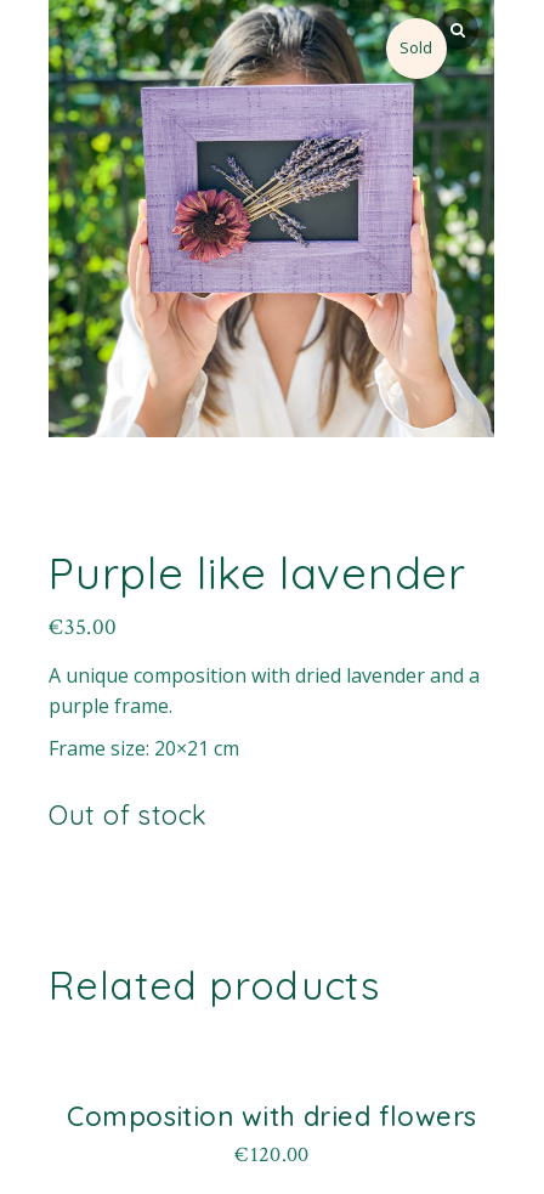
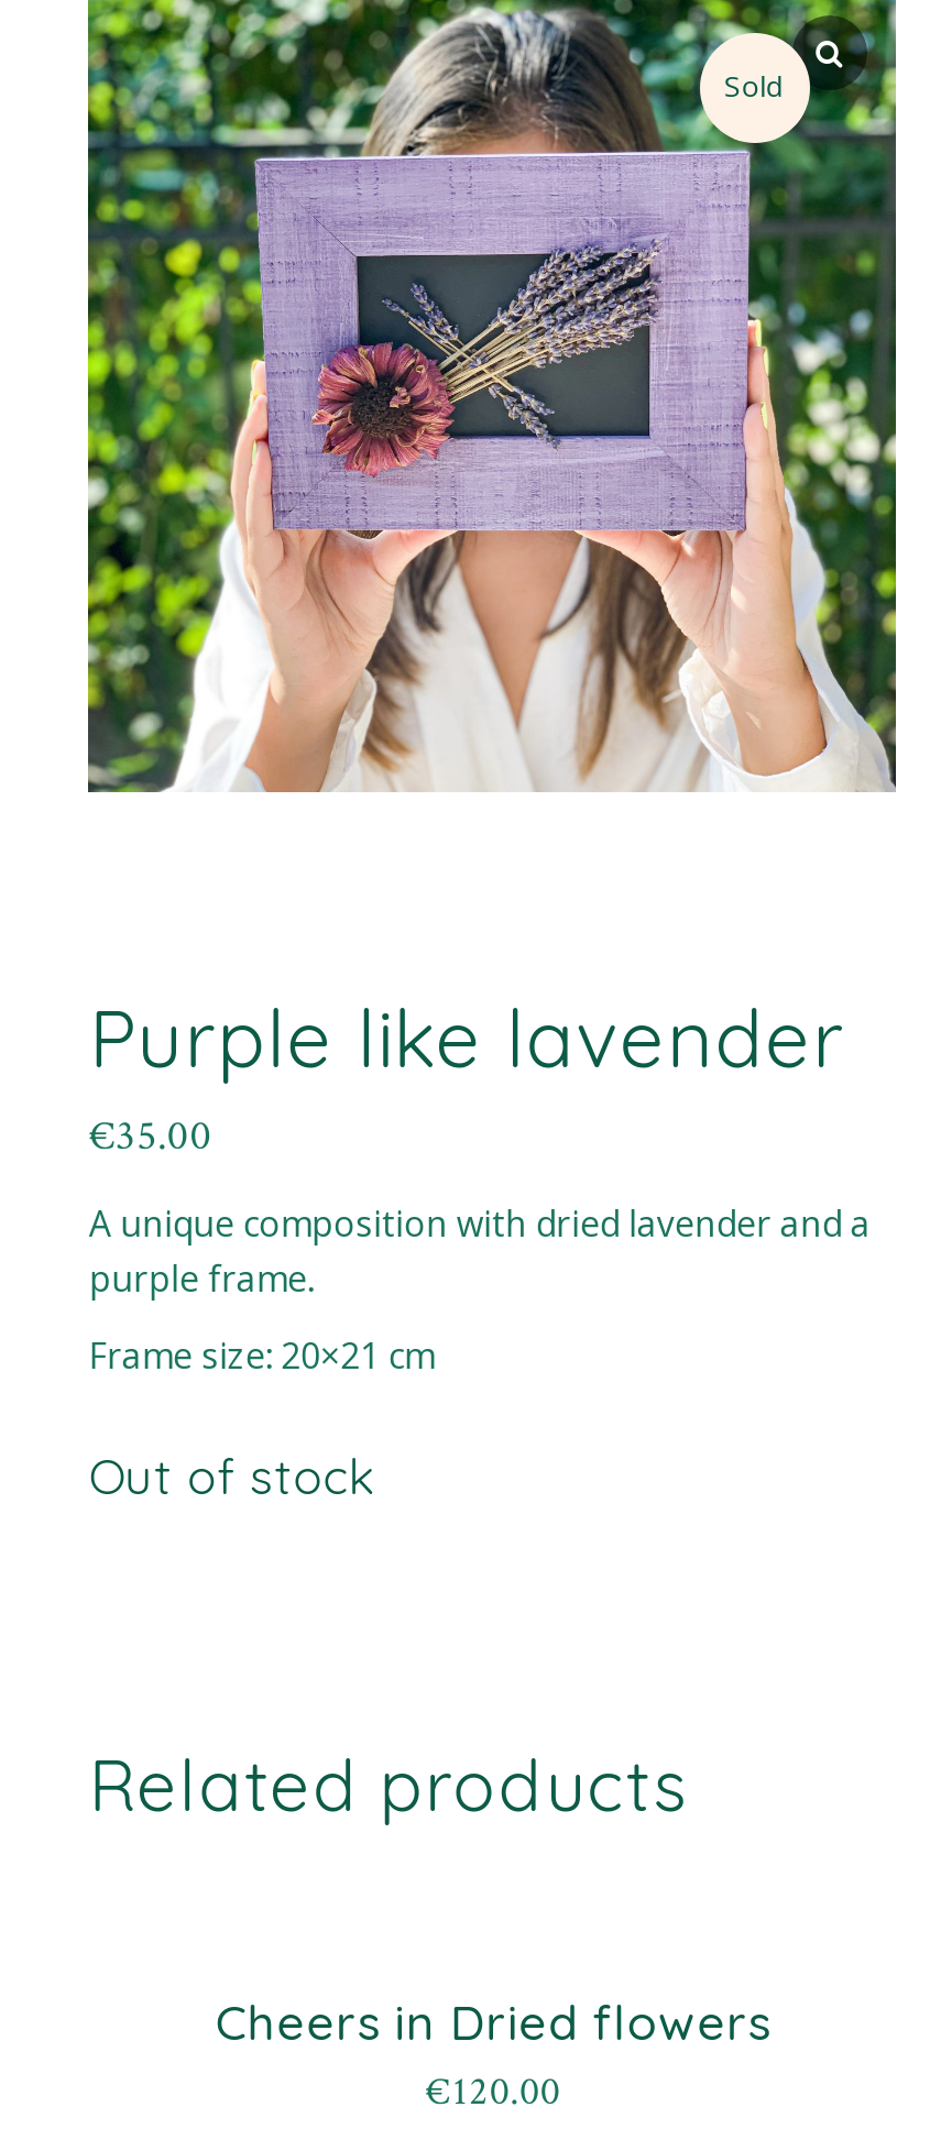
- Composition with dried flowers
+ Cheers in Dried flowers
